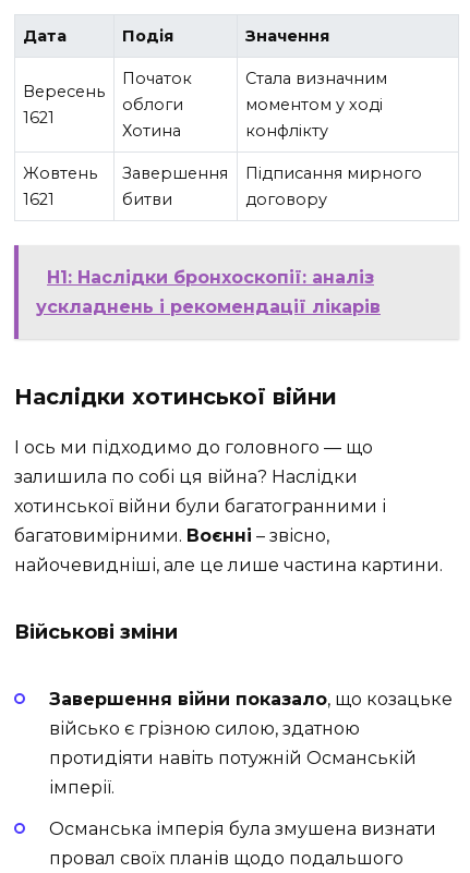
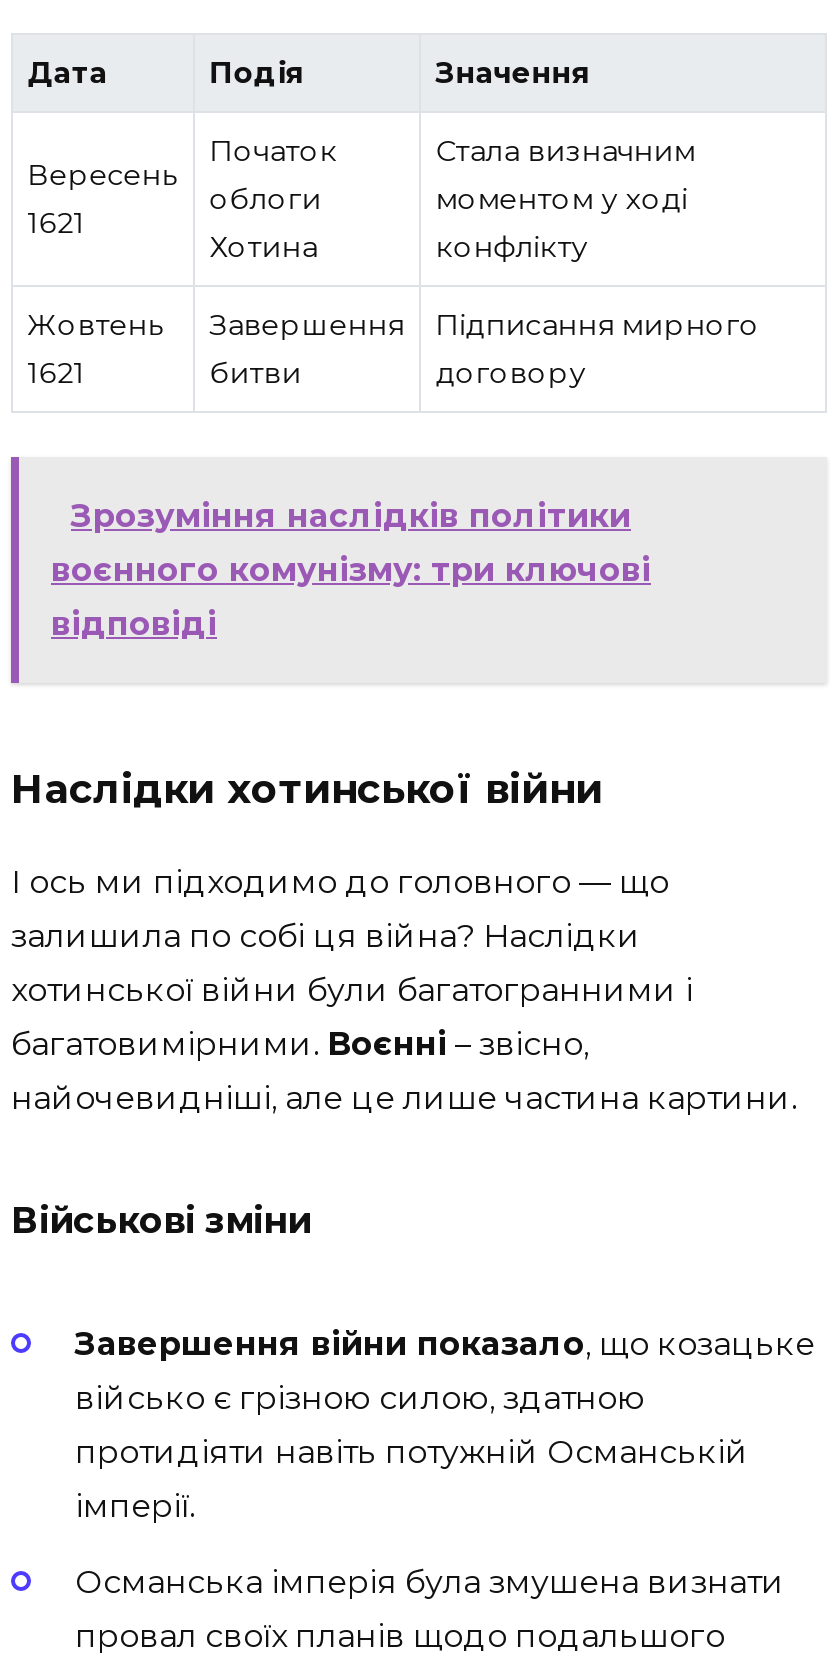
- H1: Наслідки бронхоскопії: аналіз
- ускладнень і рекомендації лікарів
+ Зрозуміння наслідків політики
+ воєнного комунізму: три ключові
+ відповіді
